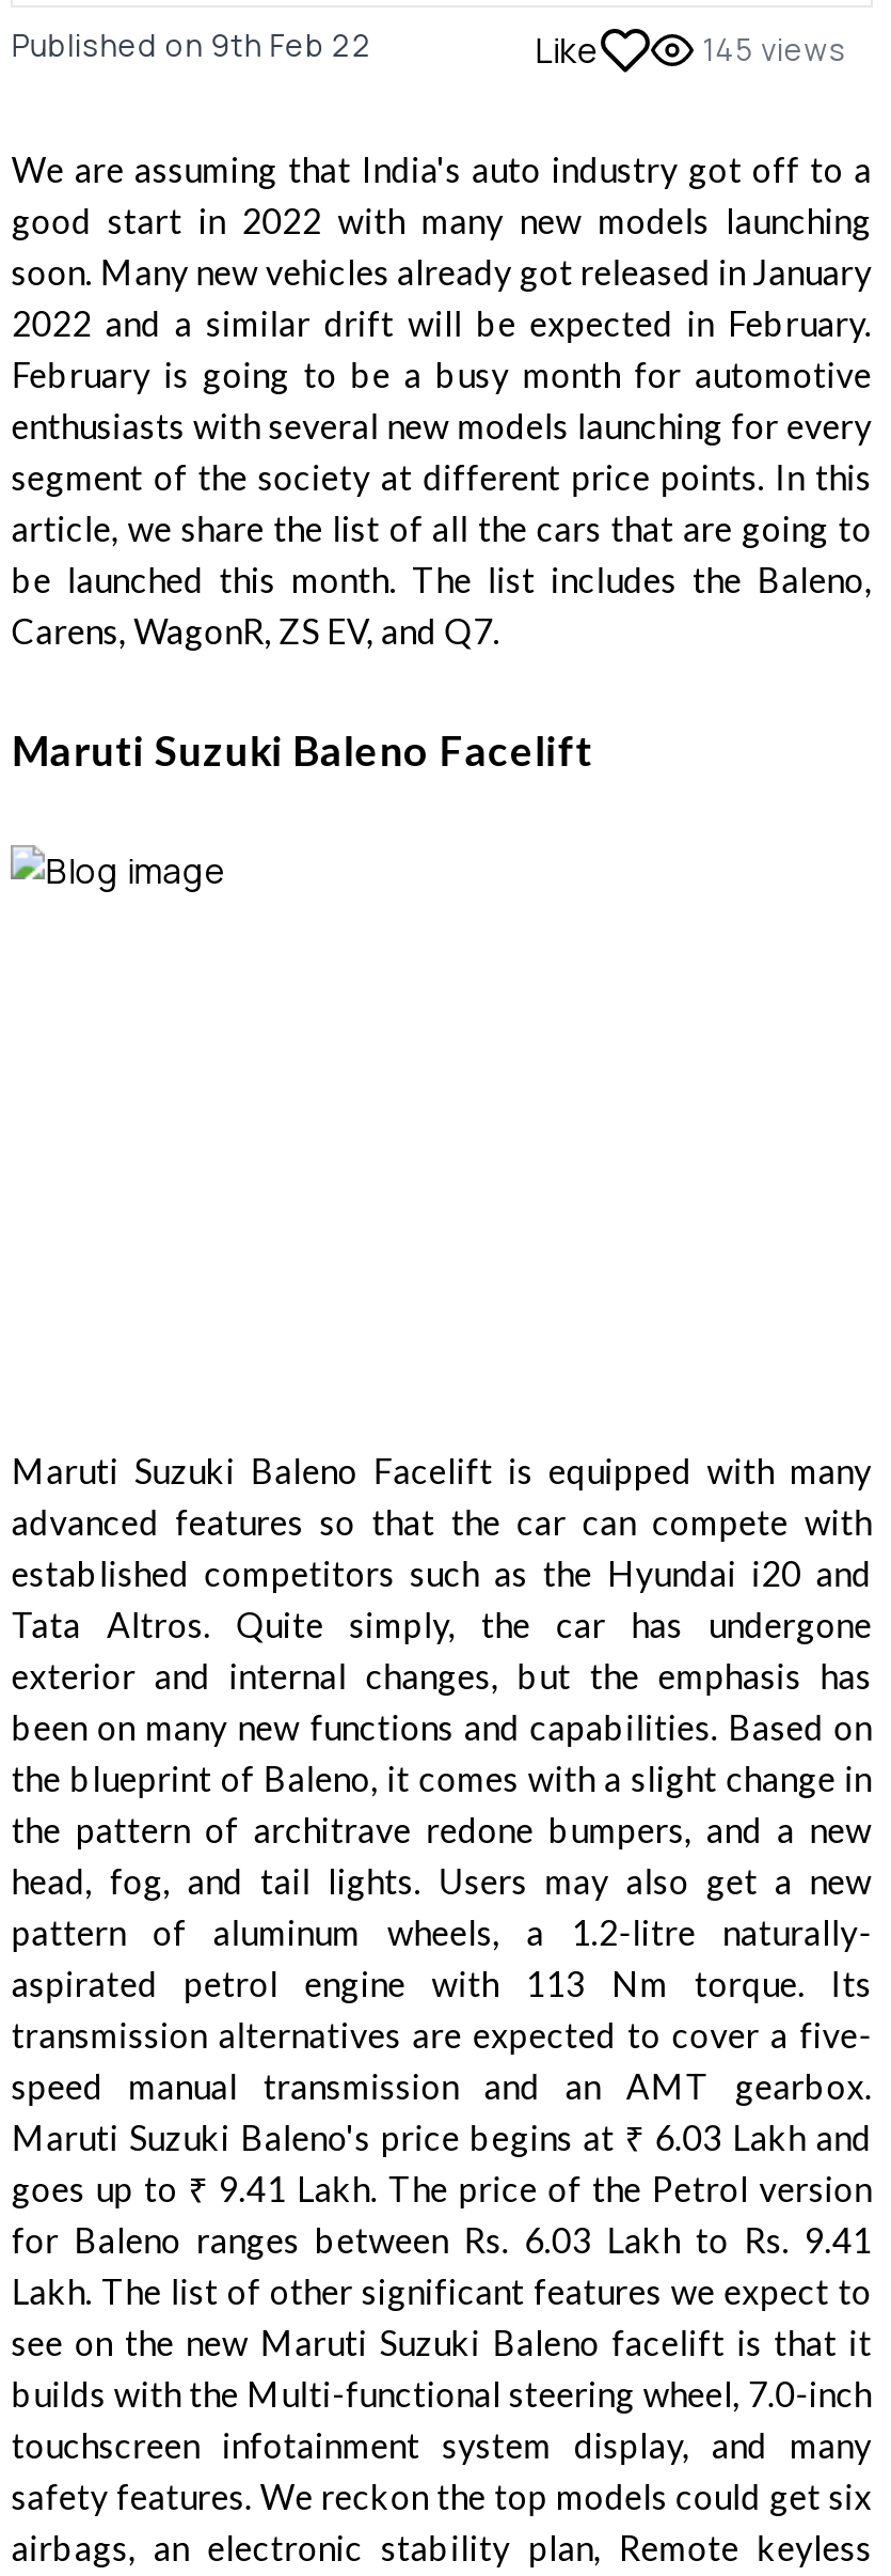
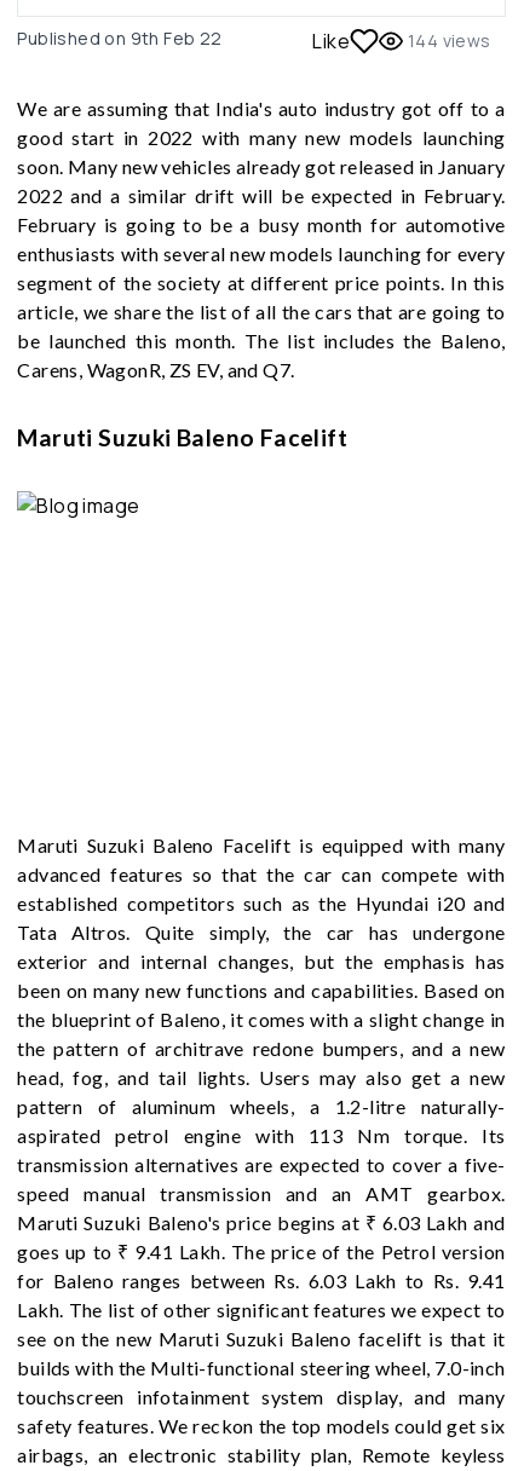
- 145 views
+ 144 views
